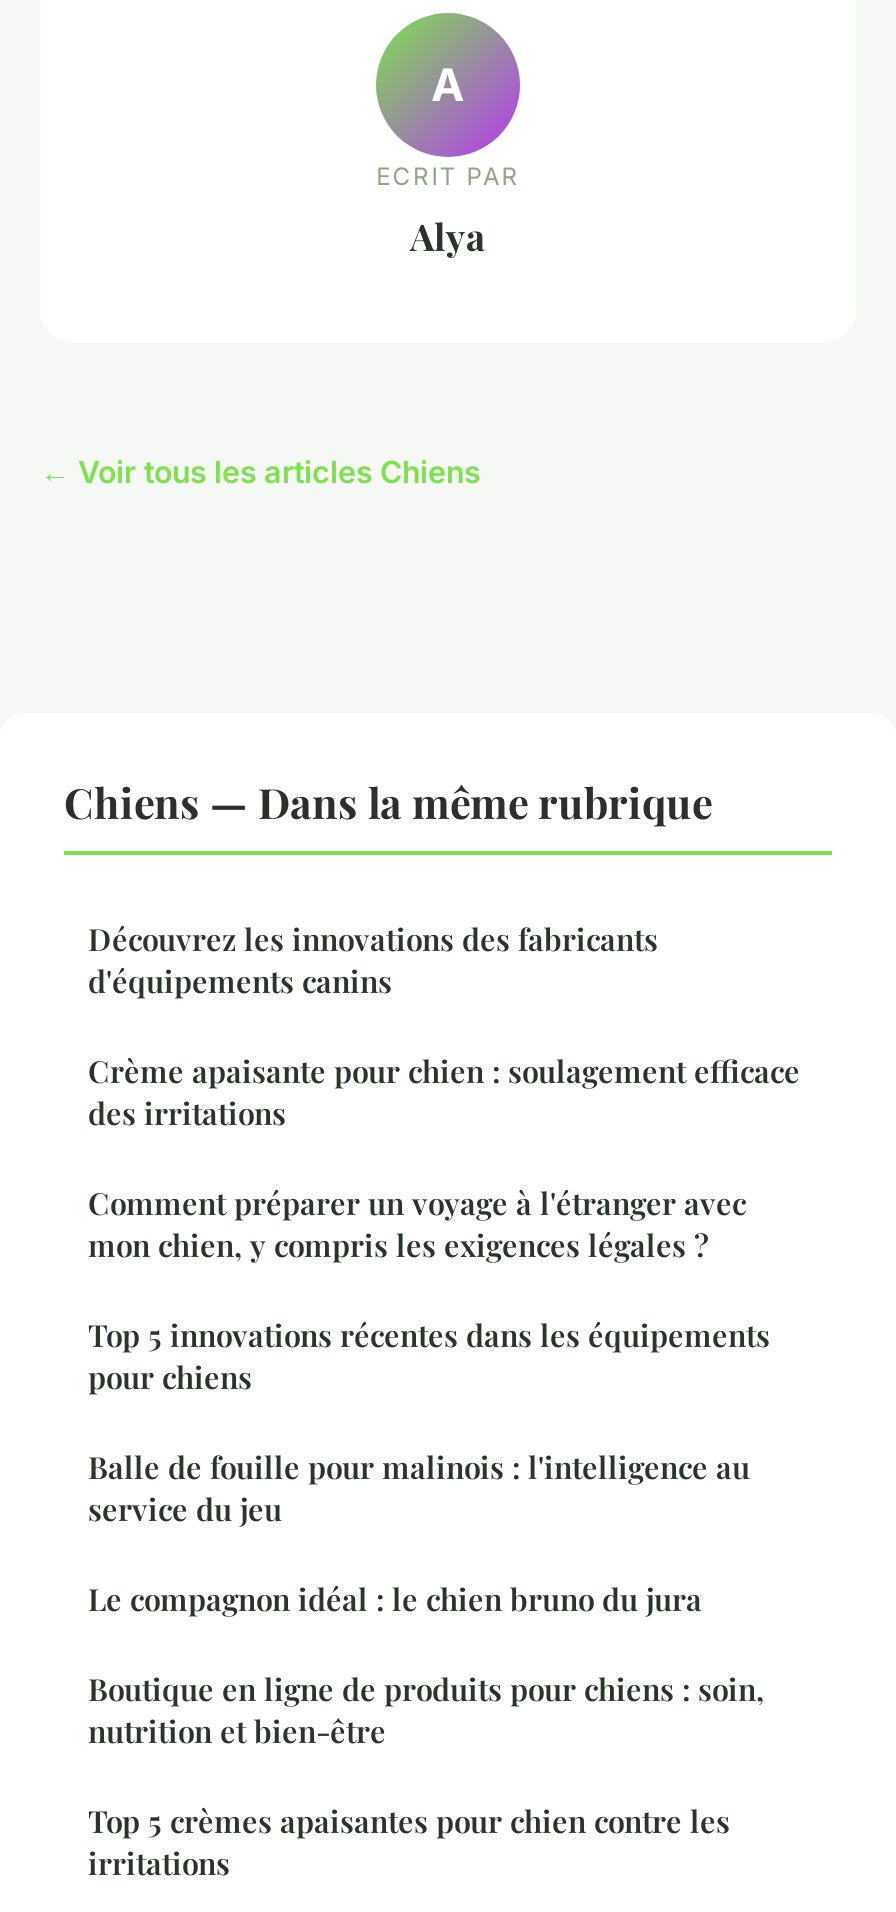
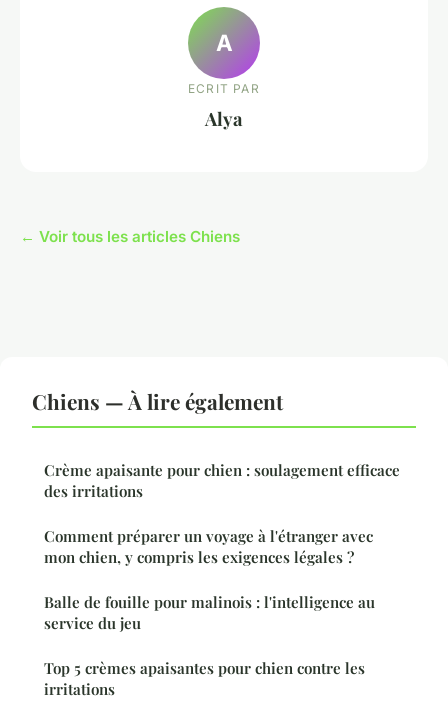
- Chiens — Dans la même rubrique
- Découvrez les innovations des fabricants
- d'équipements canins
+ Chiens — À lire également

- Top 5 innovations récentes dans les équipements
- pour chiens

- Le compagnon idéal : le chien bruno du jura
- Boutique en ligne de produits pour chiens : soin,
- nutrition et bien-être
